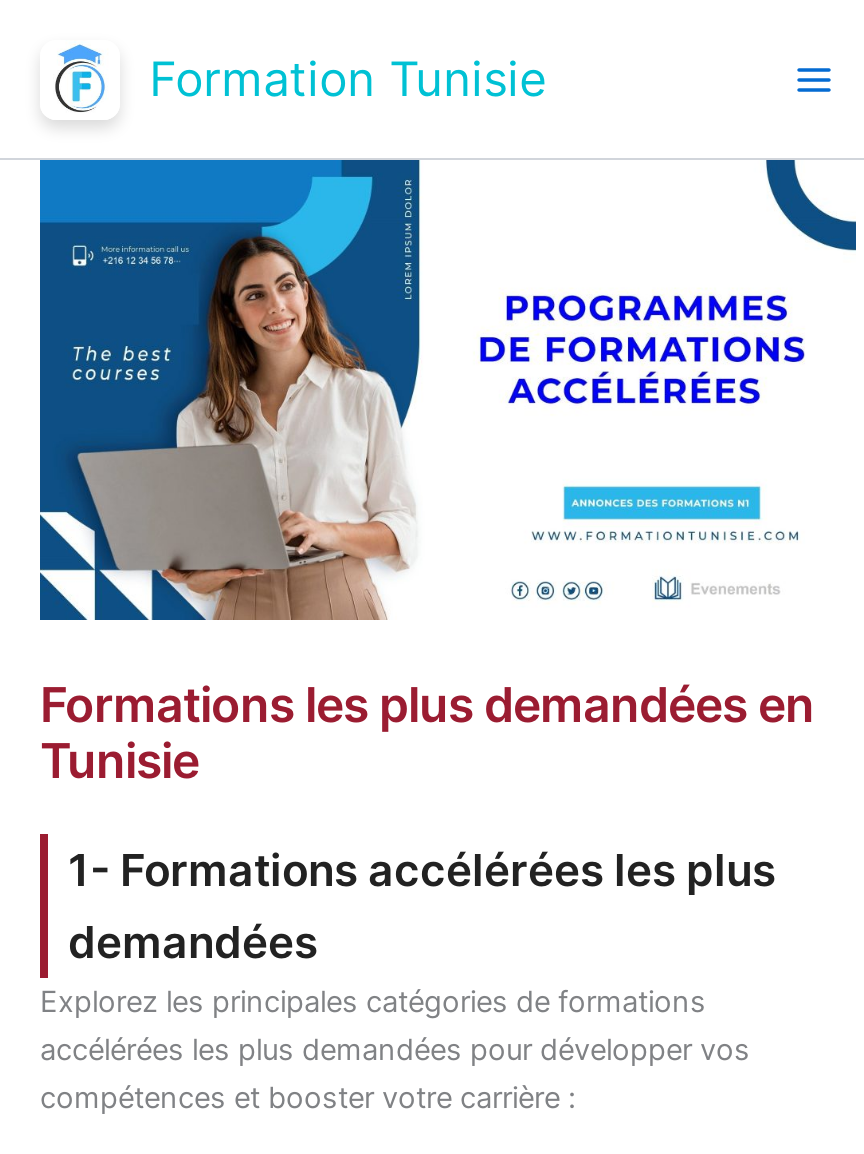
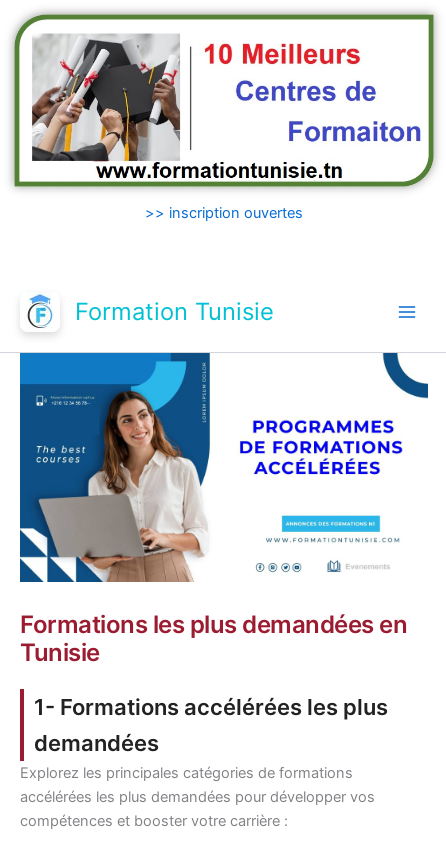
+ [image]
+ >> inscription ouvertes
